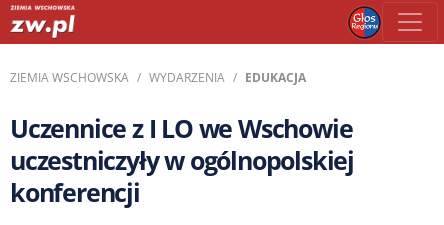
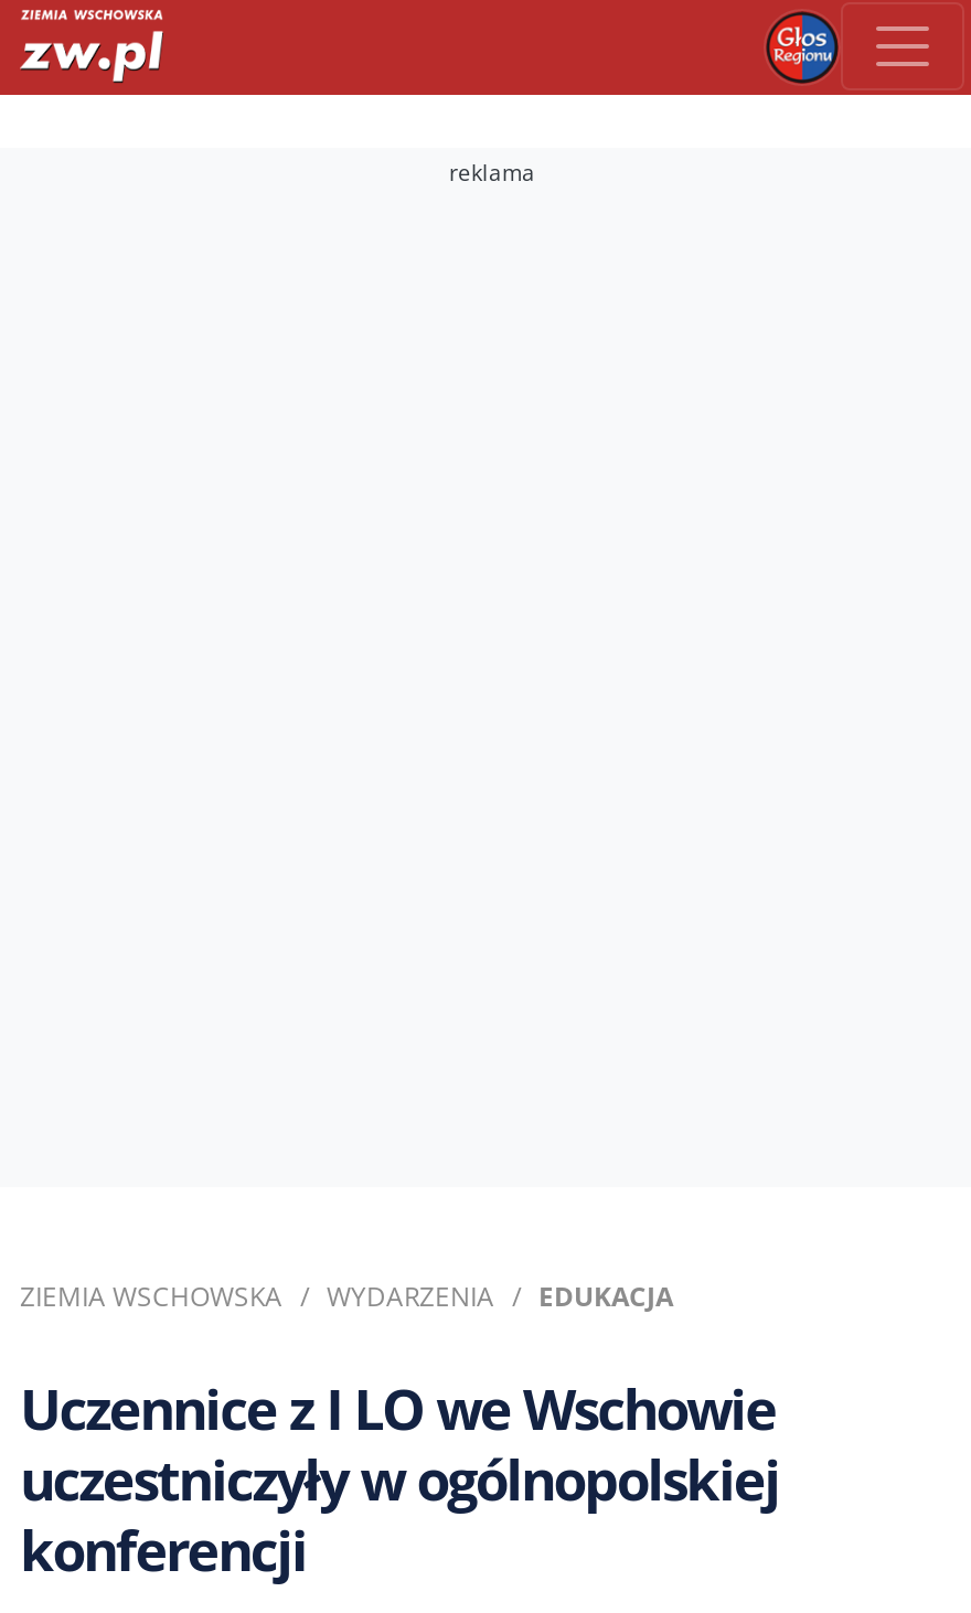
+ reklama
